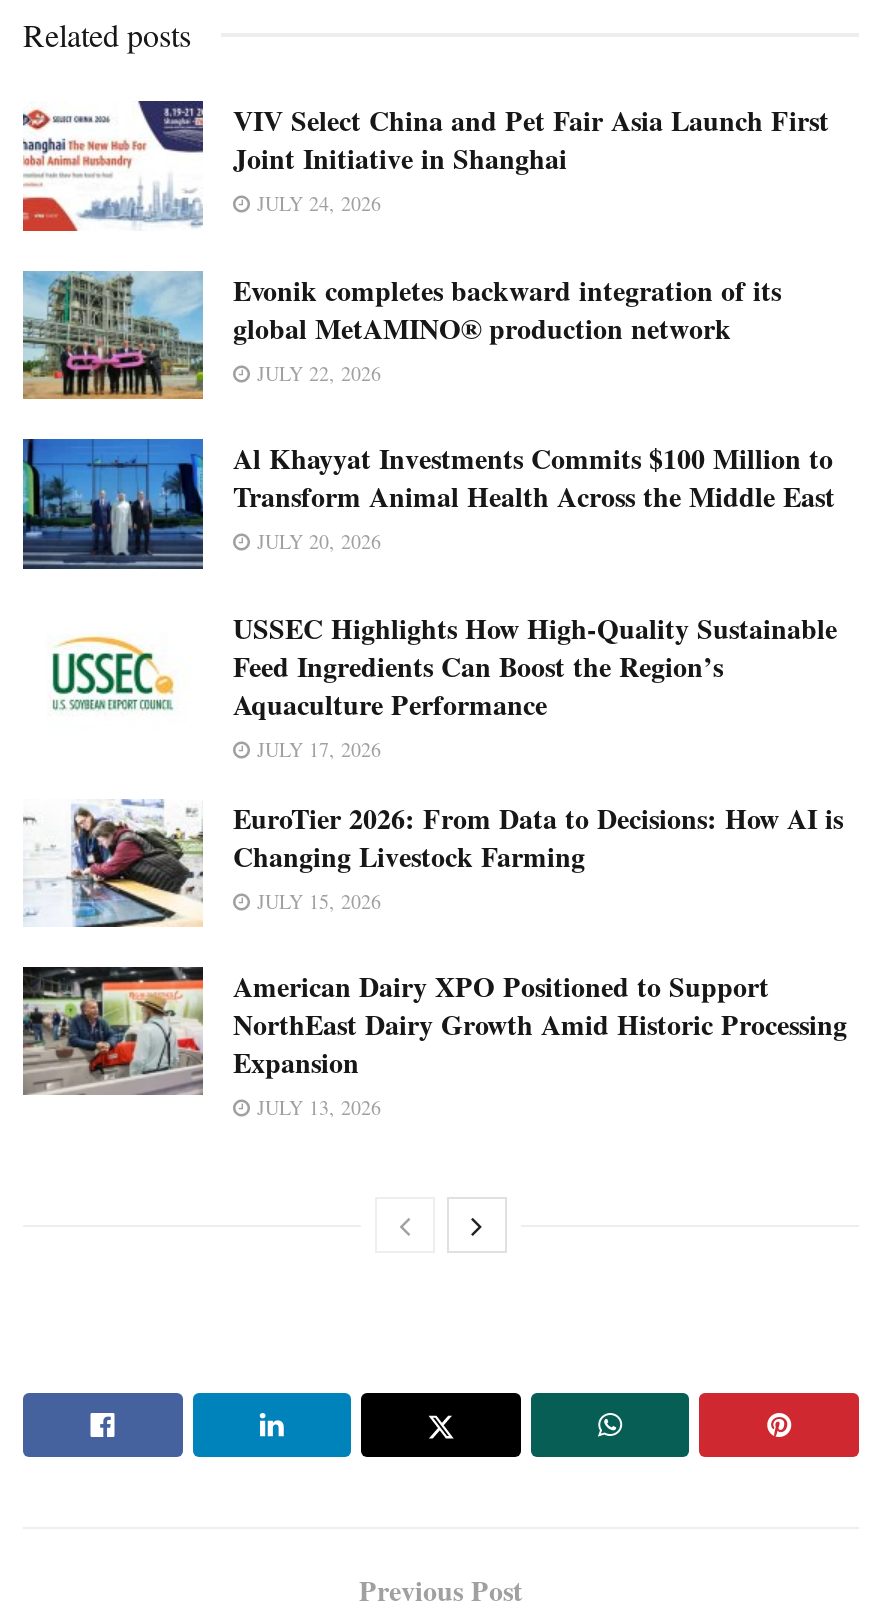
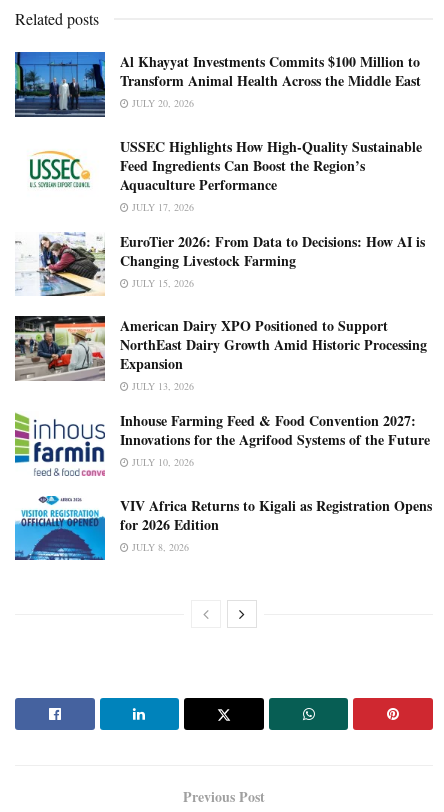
- [image]
- VIV Select China and Pet Fair Asia Launch First
- Joint Initiative in Shanghai
- JULY 24, 2026
- Evonik completes backward integration of its
- global MetAMINO® production network
- JULY 22, 2026

- [image]

moved up: [image] | Al Khayyat Investments Commits $100 Million to | Transform Animal Health Across the Middle East | ... | Expansion | JULY 13, 2026

+ [image]
+ Inhouse Farming Feed & Food Convention 2027:
+ Innovations for the Agrifood Systems of the Future
+ JULY 10, 2026
+ VIV Africa Returns to Kigali as Registration Opens
+ for 2026 Edition
+ JULY 8, 2026

+ [image]
